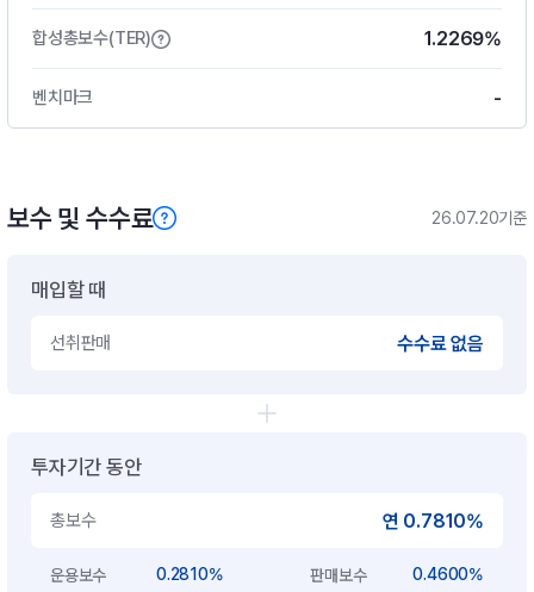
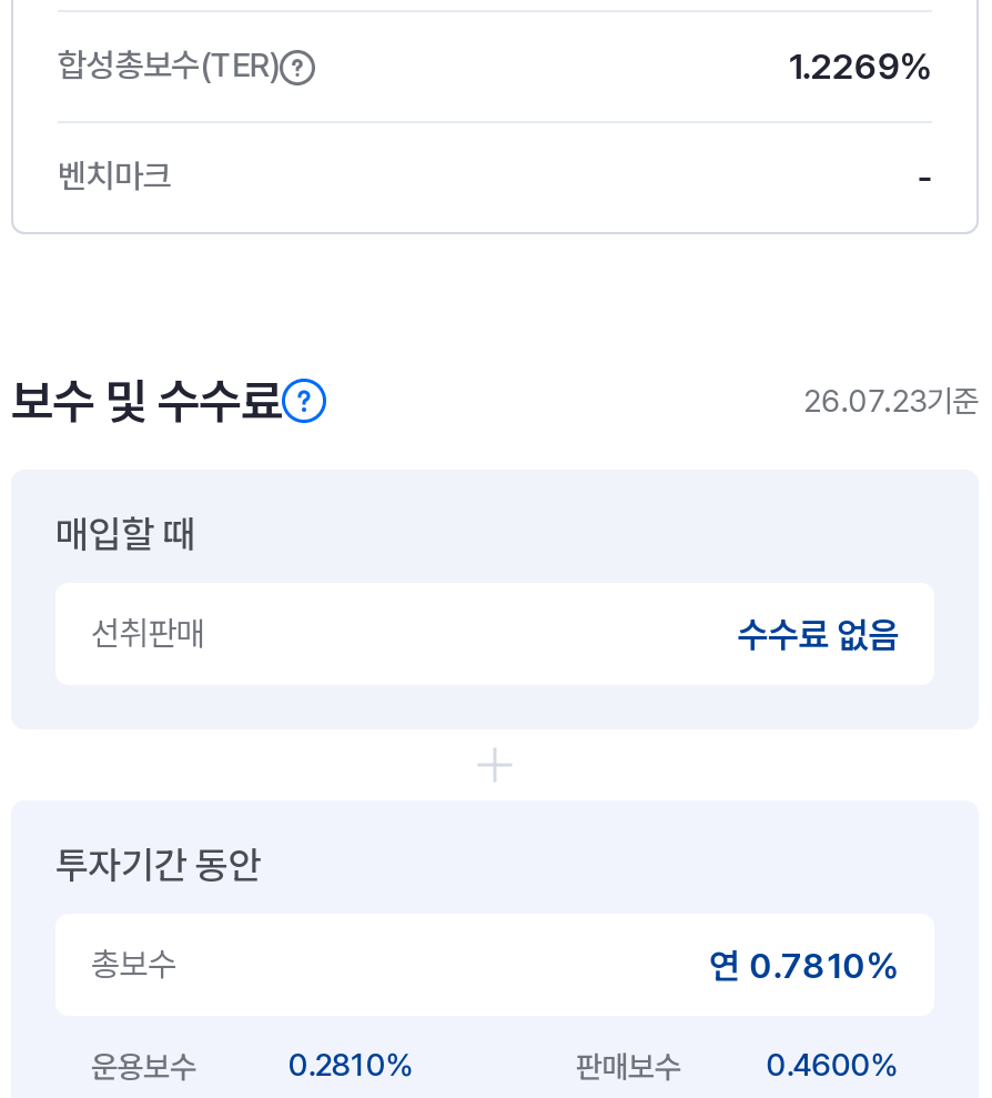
- 26.07.20기준
+ 26.07.23기준
